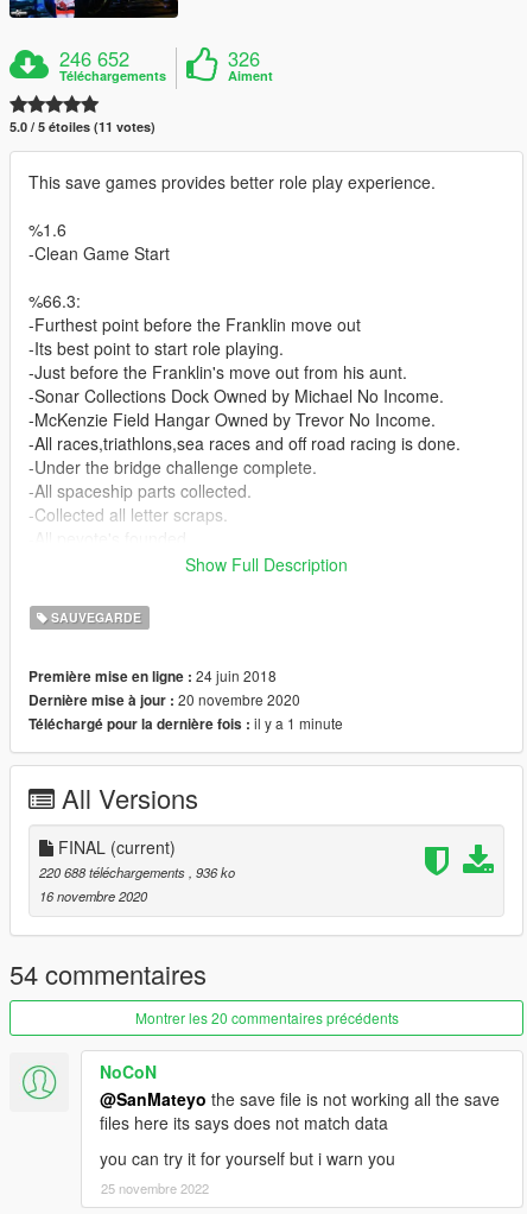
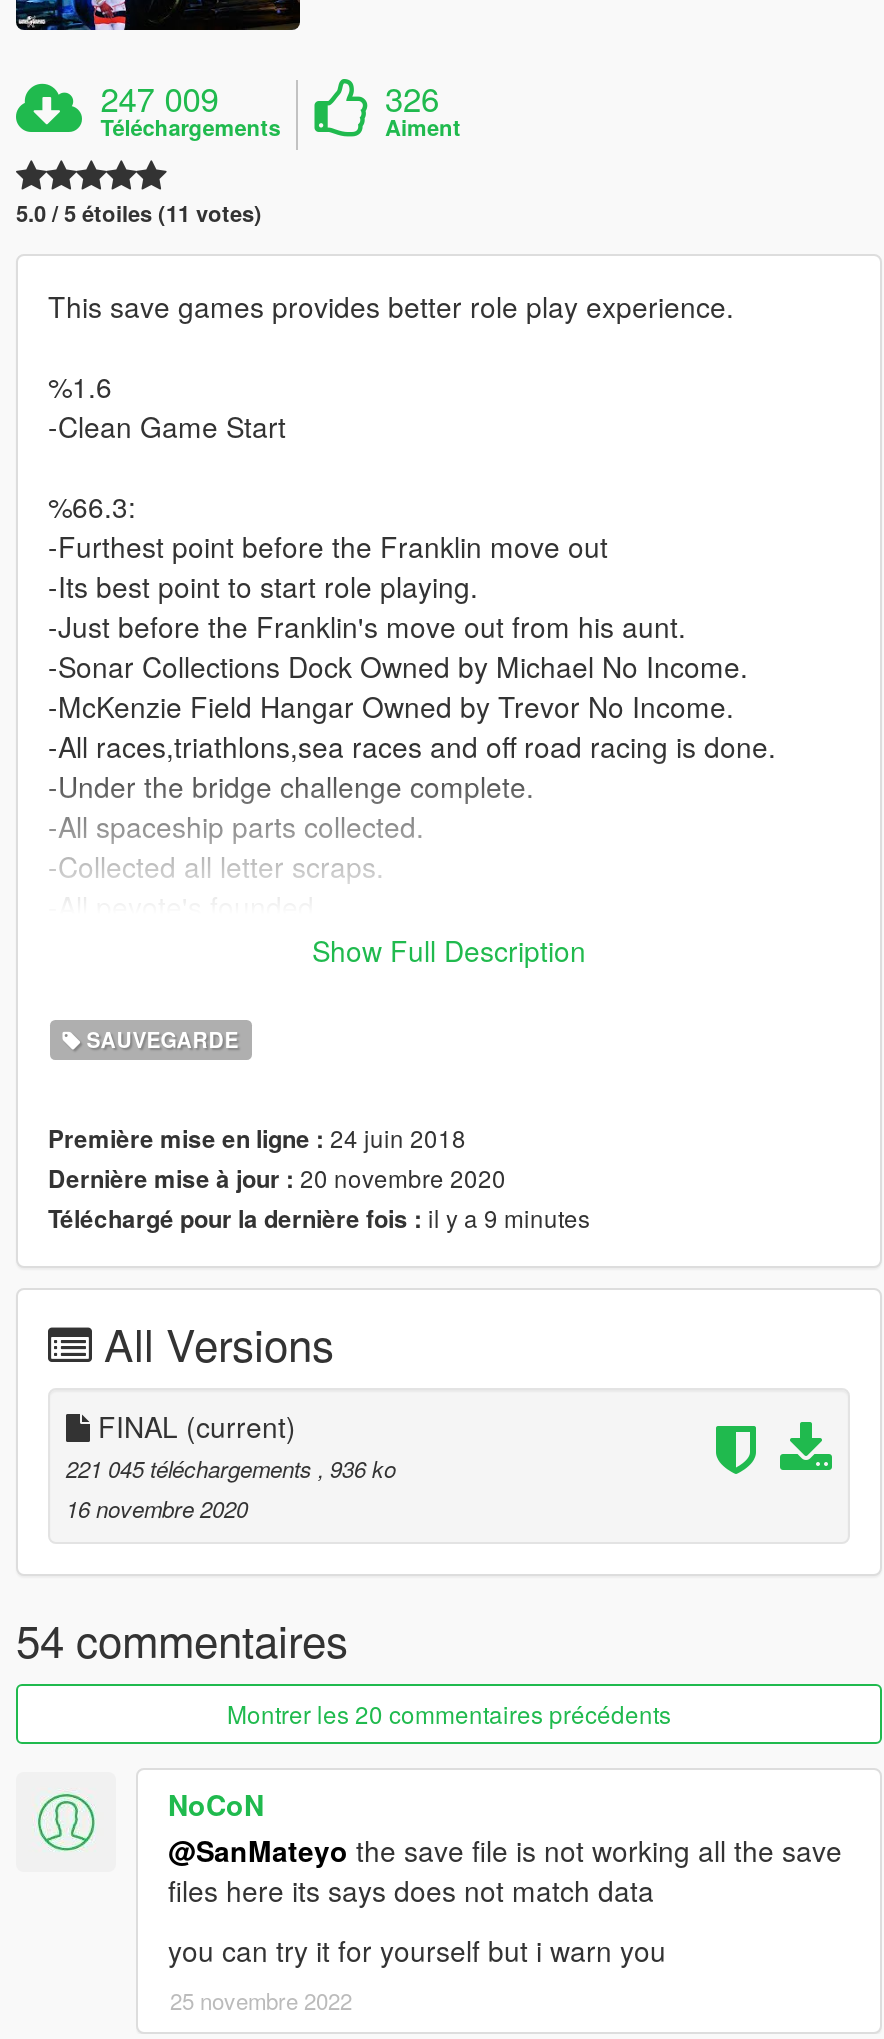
- 246 652
+ 247 009

- Téléchargé pour la dernière fois : il y a 1 minute
+ Téléchargé pour la dernière fois : il y a 9 minutes

- 220 688 téléchargements, 936 ko
+ 221 045 téléchargements, 936 ko
